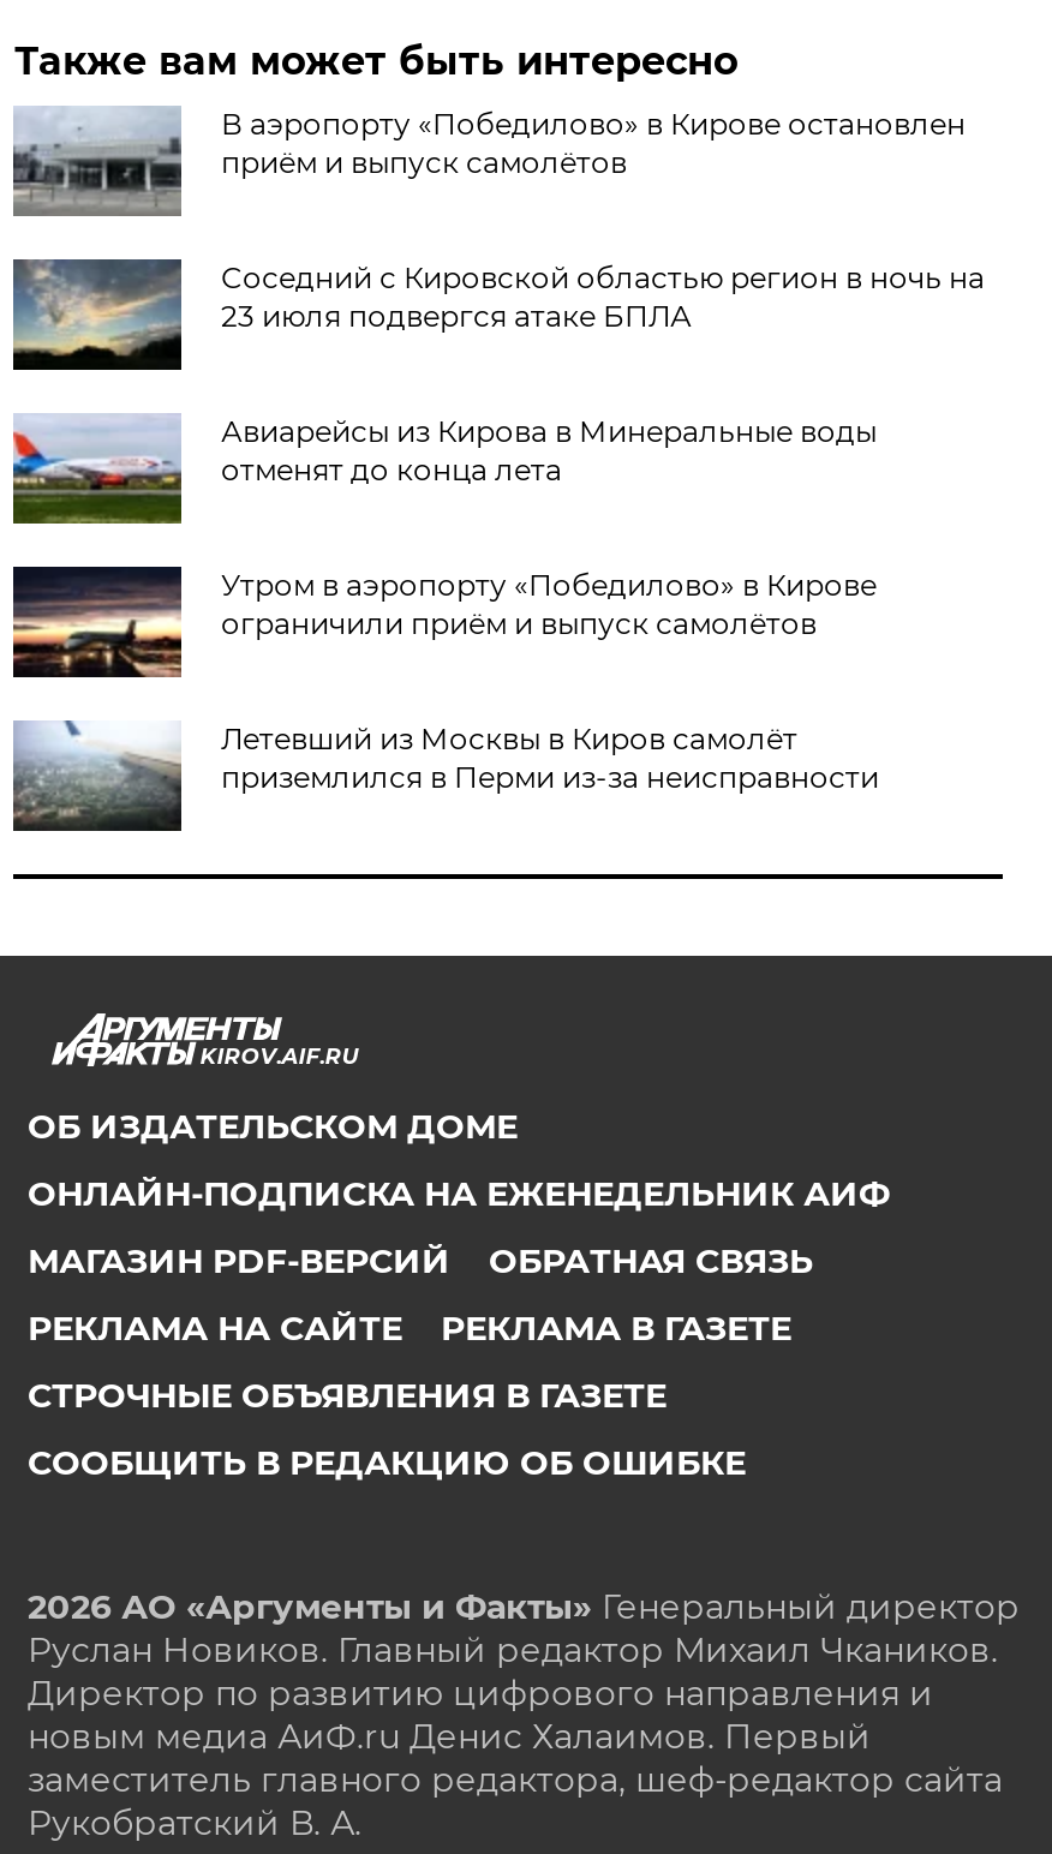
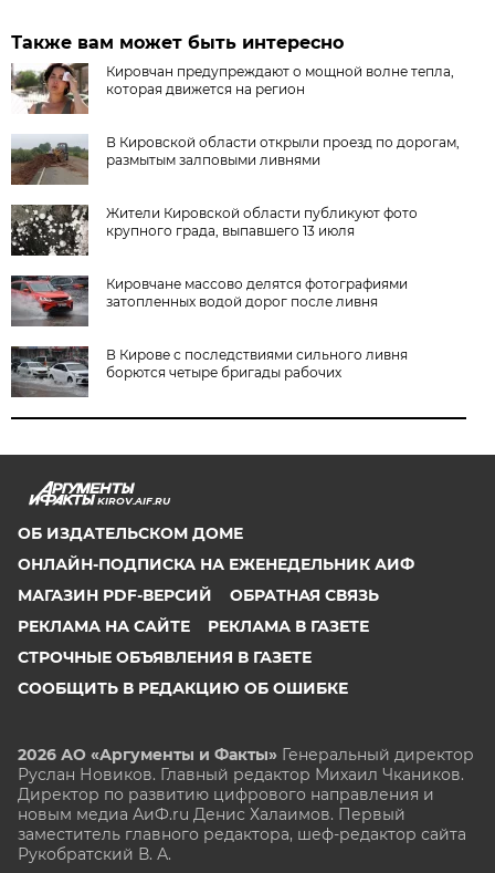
- [image]
- В аэропорту «Победилово» в Кирове остановлен
- приём и выпуск самолётов
+ [image]
+ Кировчан предупреждают о мощной волне тепла,
+ которая движется на регион

- [image]
- Соседний с Кировской областью регион в ночь на
- 23 июля подвергся атаке БПЛА
+ [image]
+ В Кировской области открыли проезд по дорогам,
+ размытым залповыми ливнями

- [image]
- Авиарейсы из Кирова в Минеральные воды
- отменят до конца лета
+ [image]
+ Жители Кировской области публикуют фото
+ крупного града, выпавшего 13 июля

- [image]
- Утром в аэропорту «Победилово» в Кирове
- ограничили приём и выпуск самолётов
+ [image]
+ Кировчане массово делятся фотографиями
+ затопленных водой дорог после ливня

- [image]
- Летевший из Москвы в Киров самолёт
- приземлился в Перми из-за неисправности
+ [image]
+ В Кирове с последствиями сильного ливня
+ борются четыре бригады рабочих
